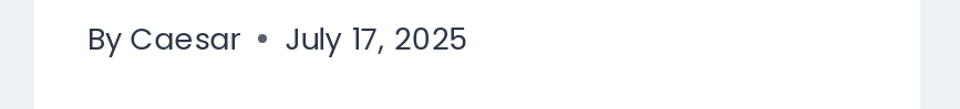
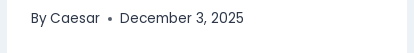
- By Caesar July 17, 2025
+ By Caesar December 3, 2025
